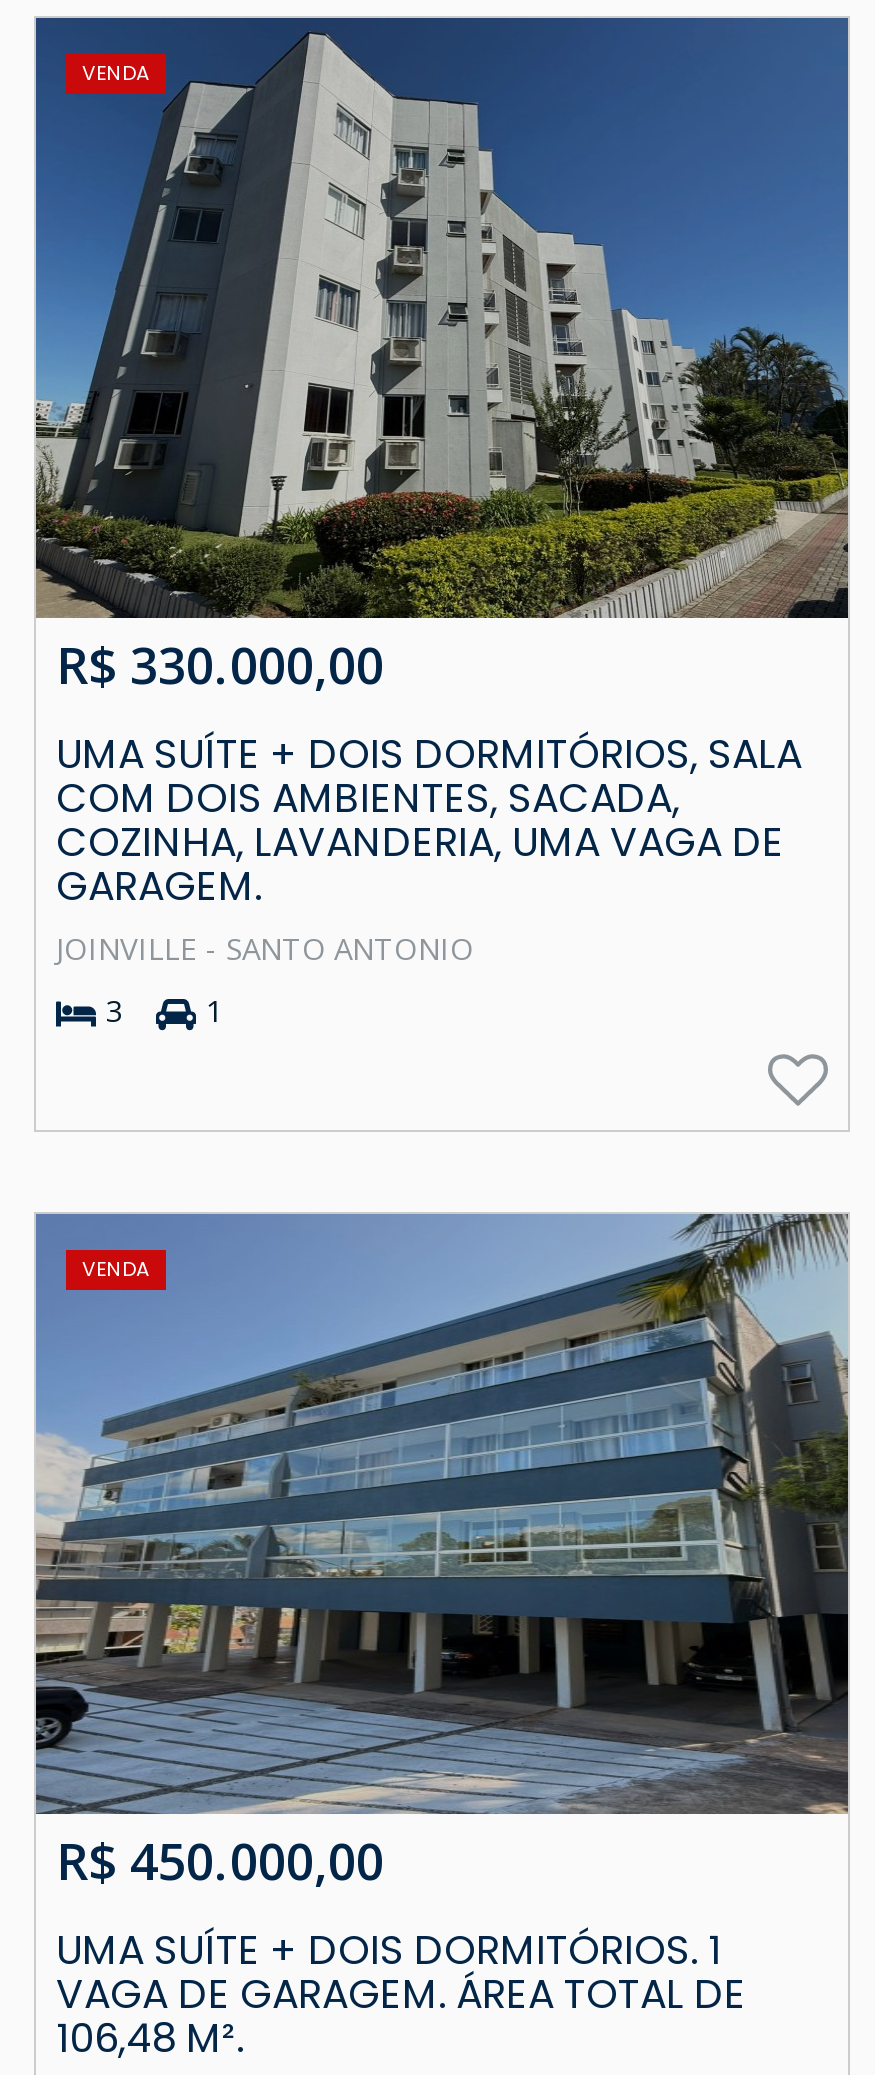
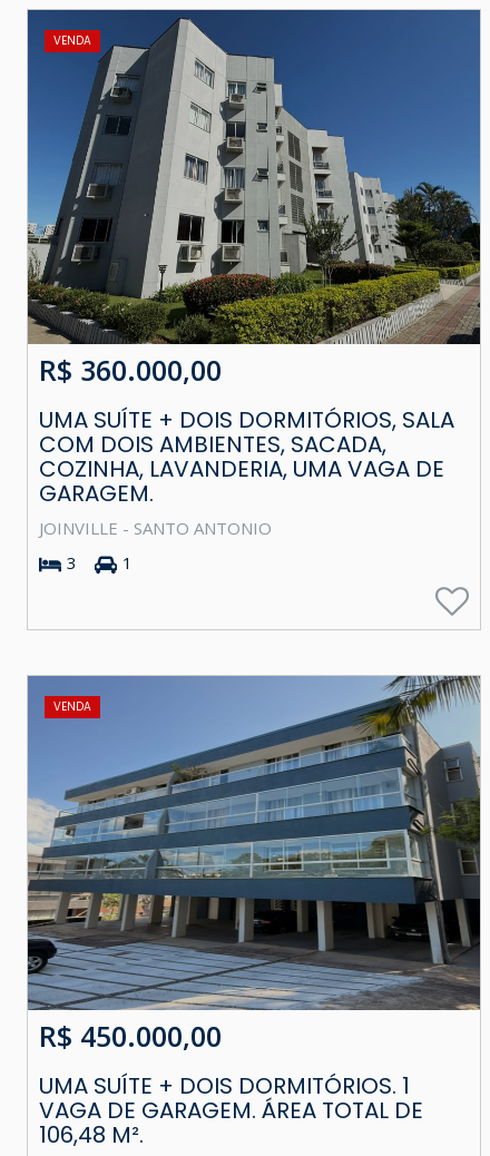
- R$ 330.000,00
+ R$ 360.000,00
